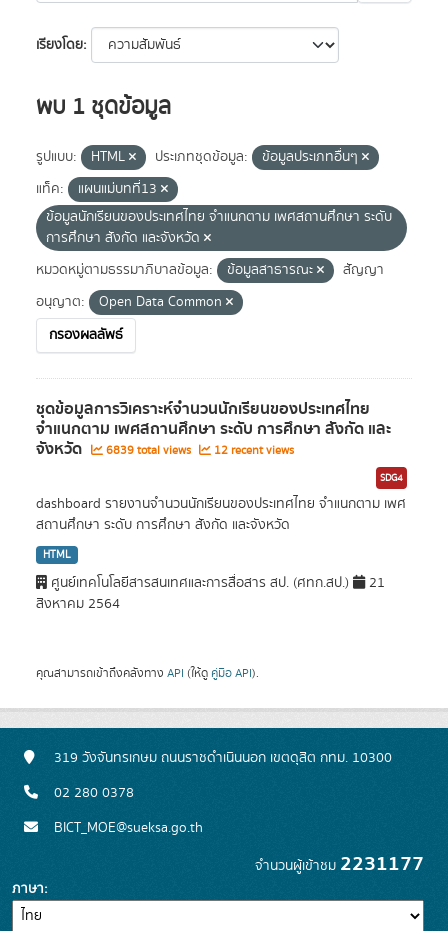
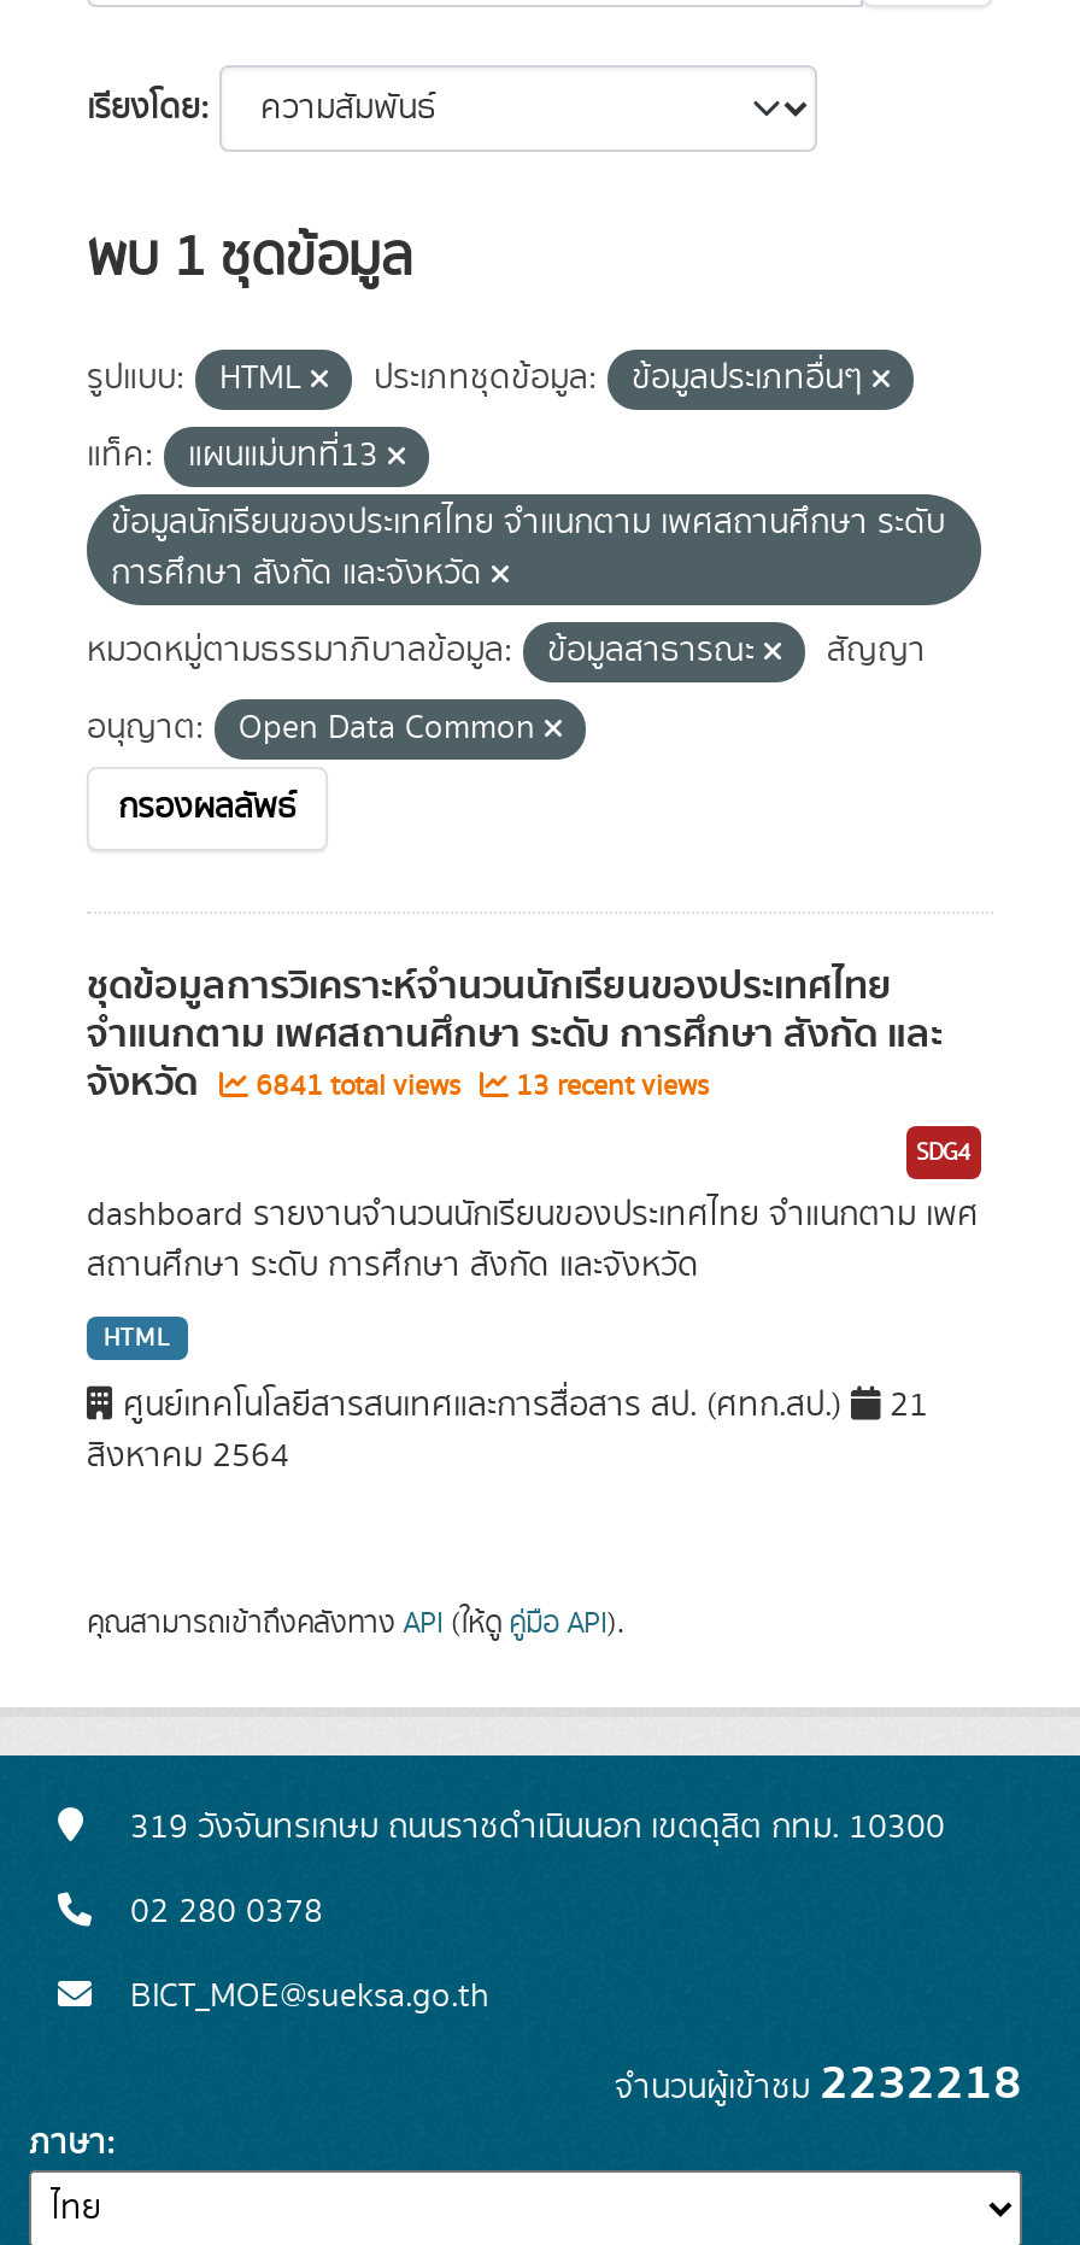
- 6839 total views
+ 6841 total views

- 12 recent views
+ 13 recent views

- จำนวนผู้เข้าชม2231177
+ จำนวนผู้เข้าชม2232218
